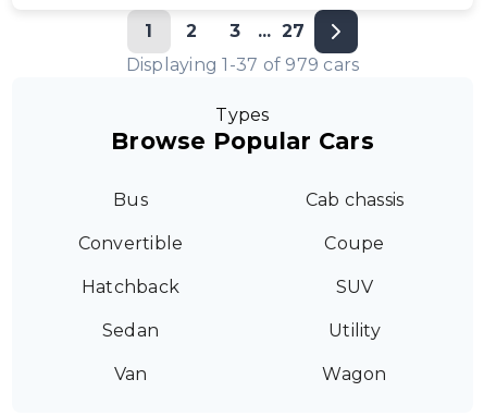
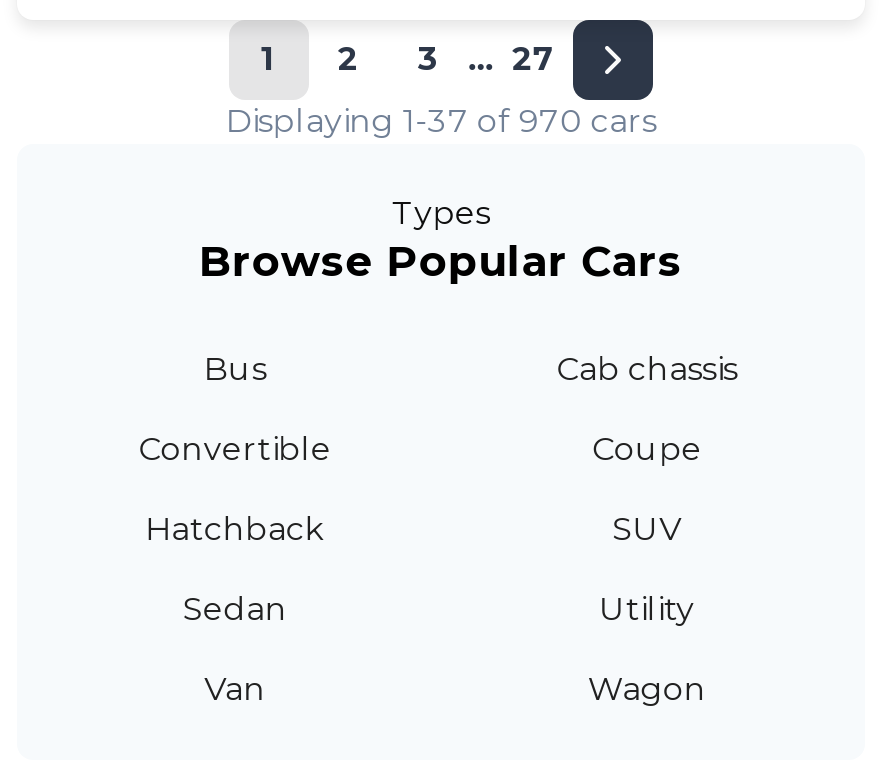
- Displaying 1-37 of 979 cars
+ Displaying 1-37 of 970 cars
